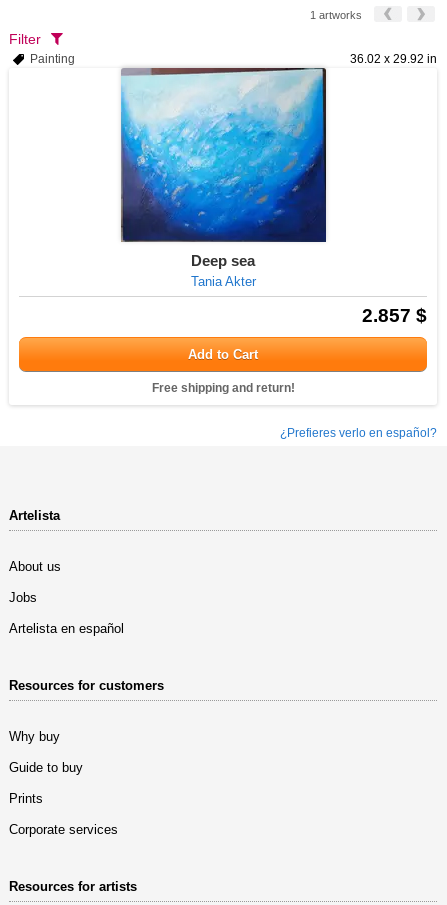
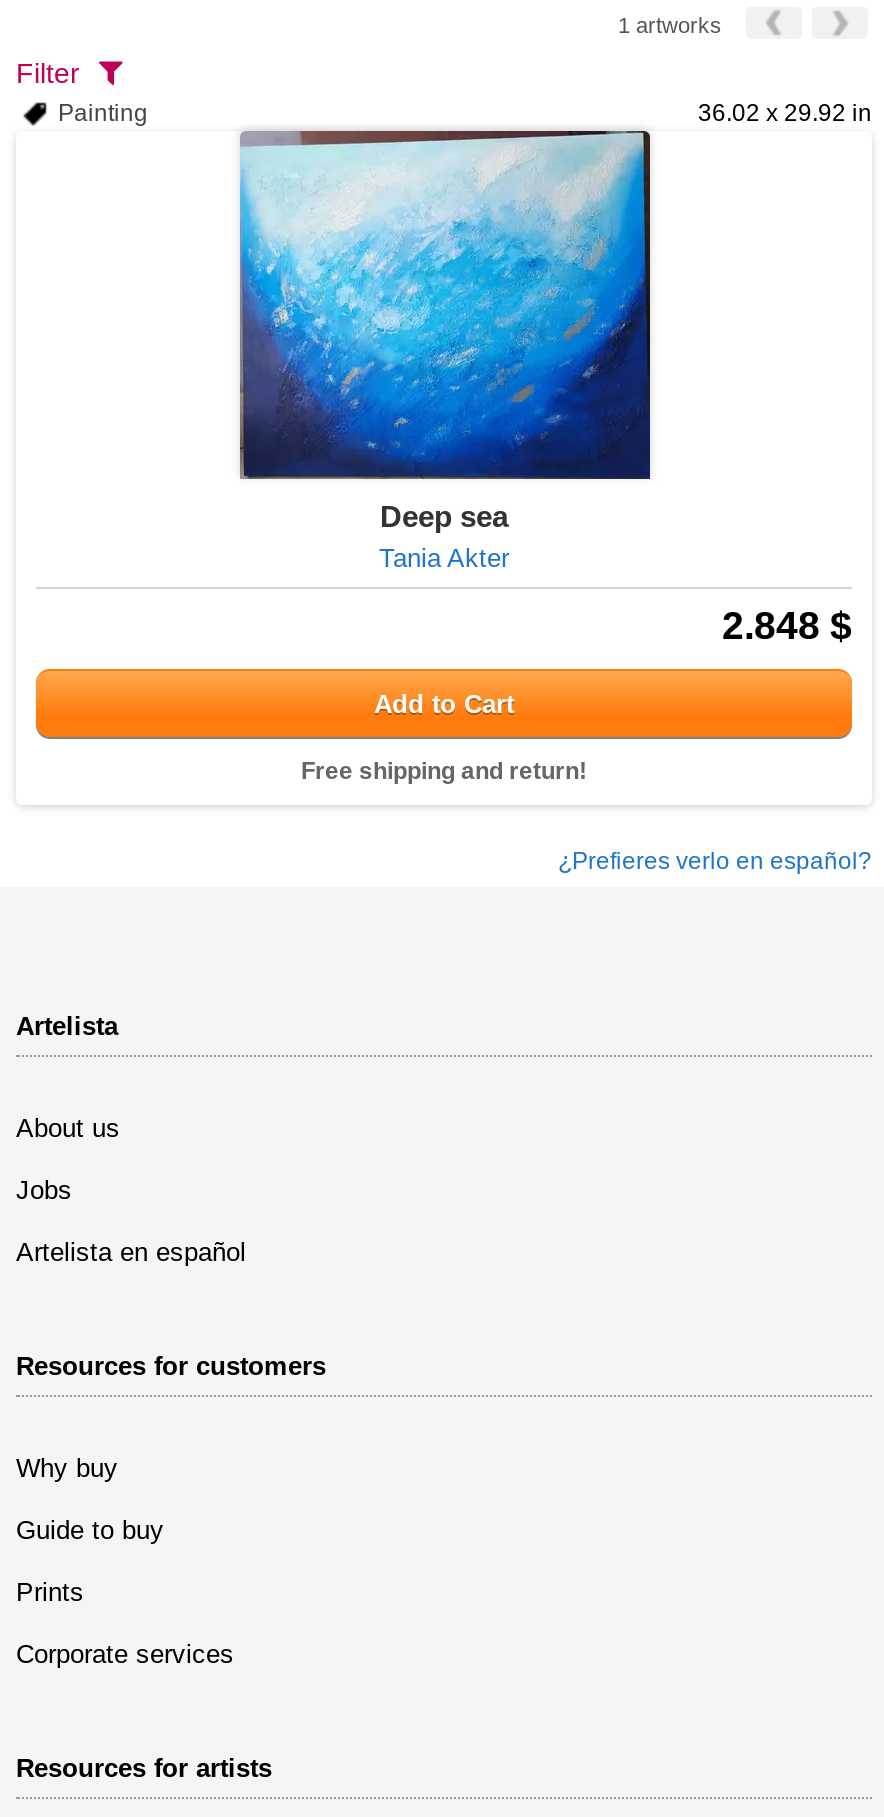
- 2.857 $
+ 2.848 $
